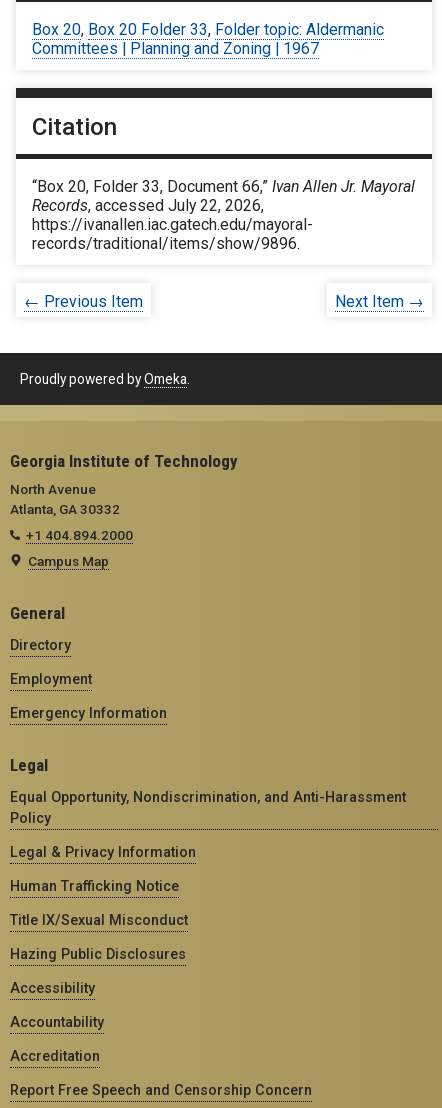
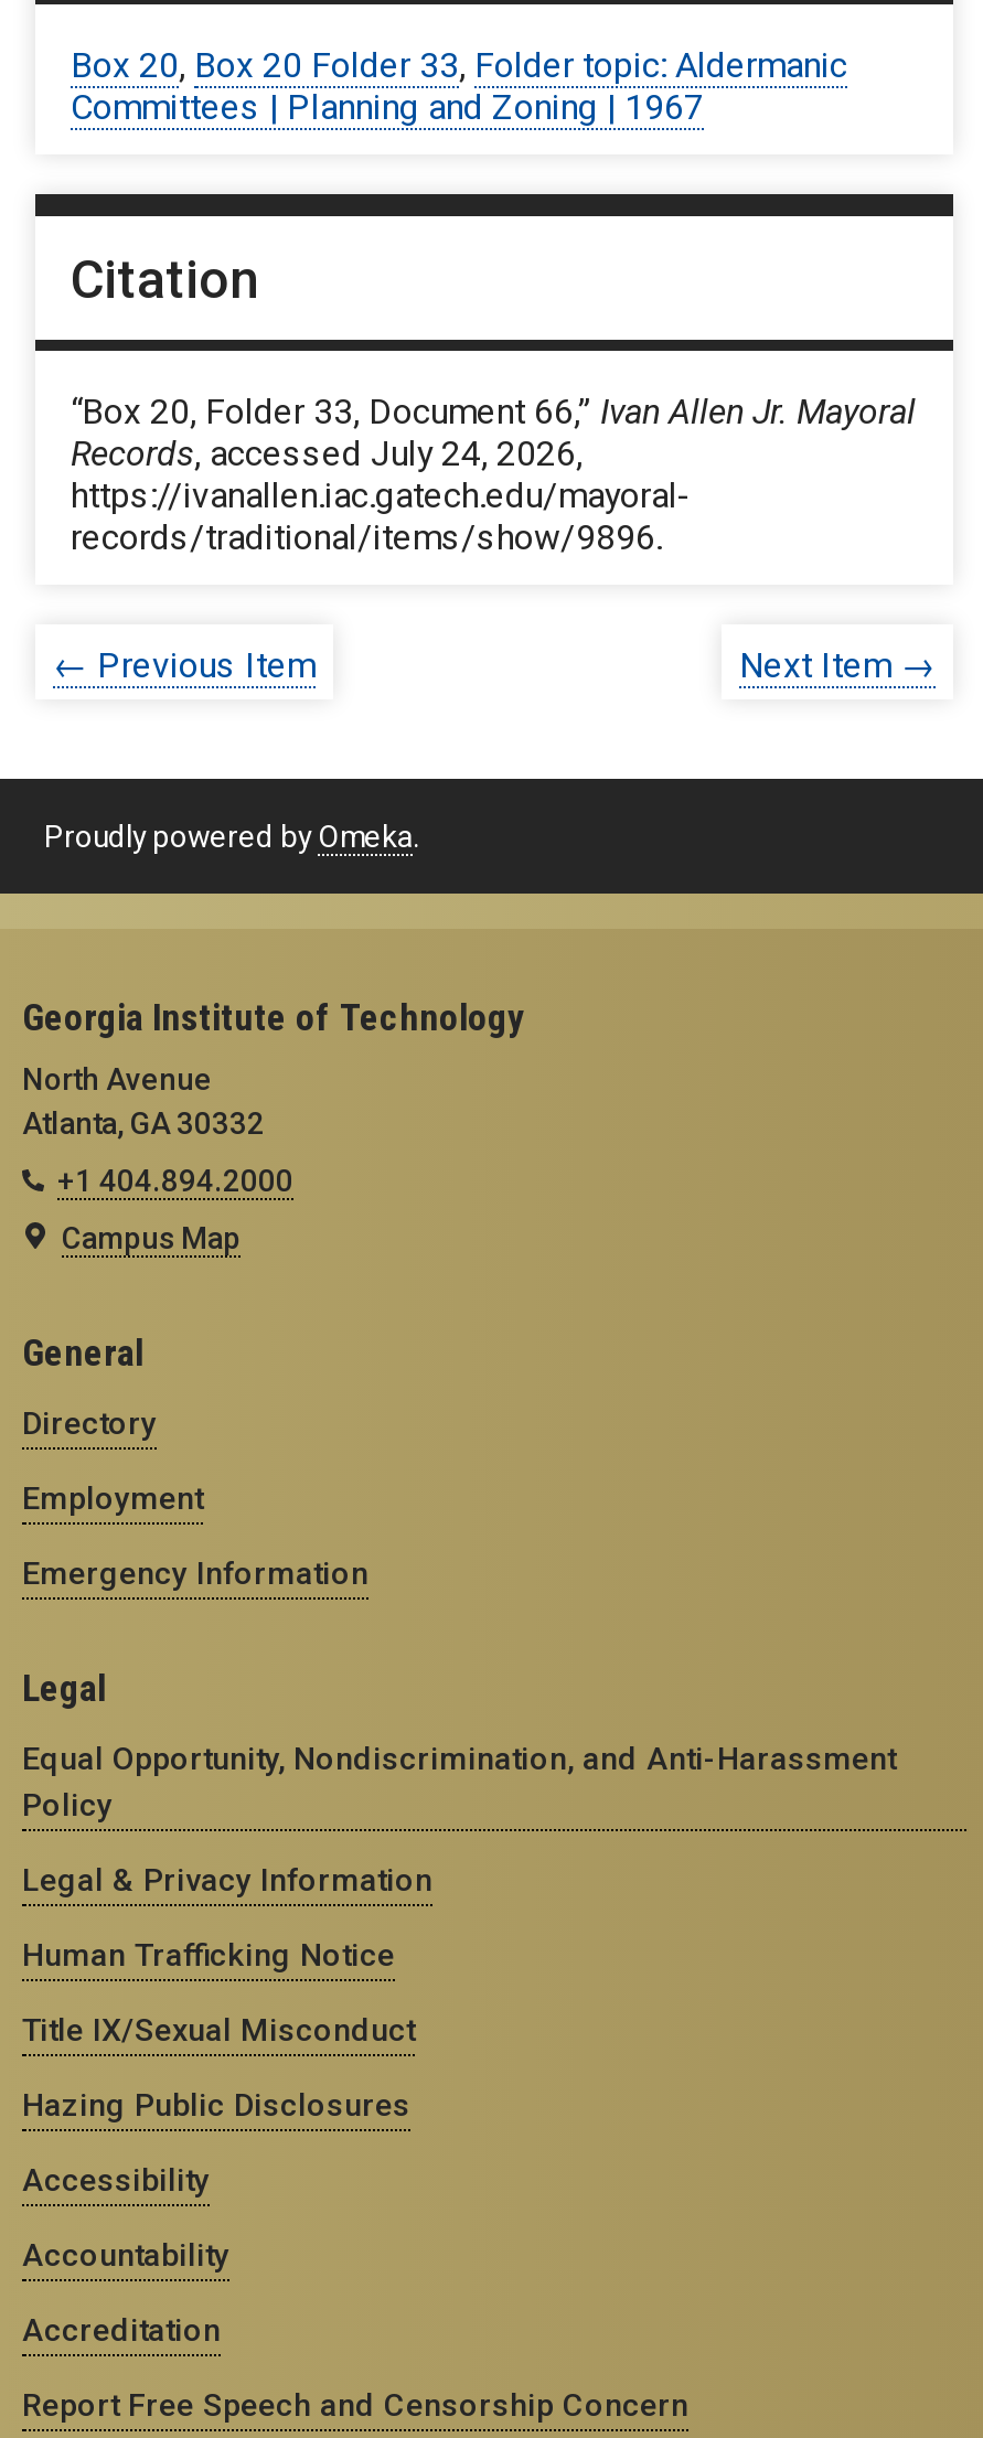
- Records, accessed July 22, 2026,
+ Records, accessed July 24, 2026,
